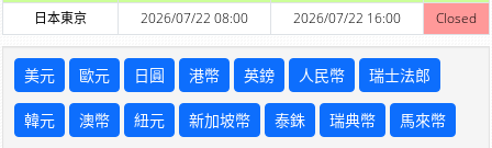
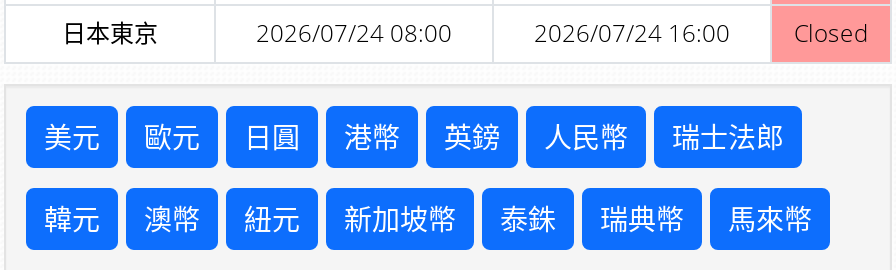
- 2026/07/22 08:00
+ 2026/07/24 08:00

- 2026/07/22 16:00 Closed
+ 2026/07/24 16:00 Closed
